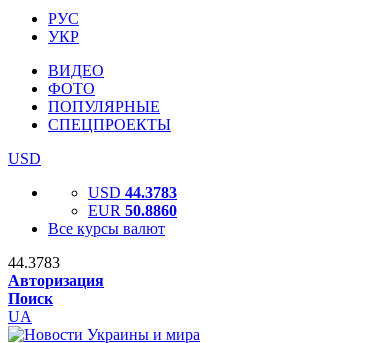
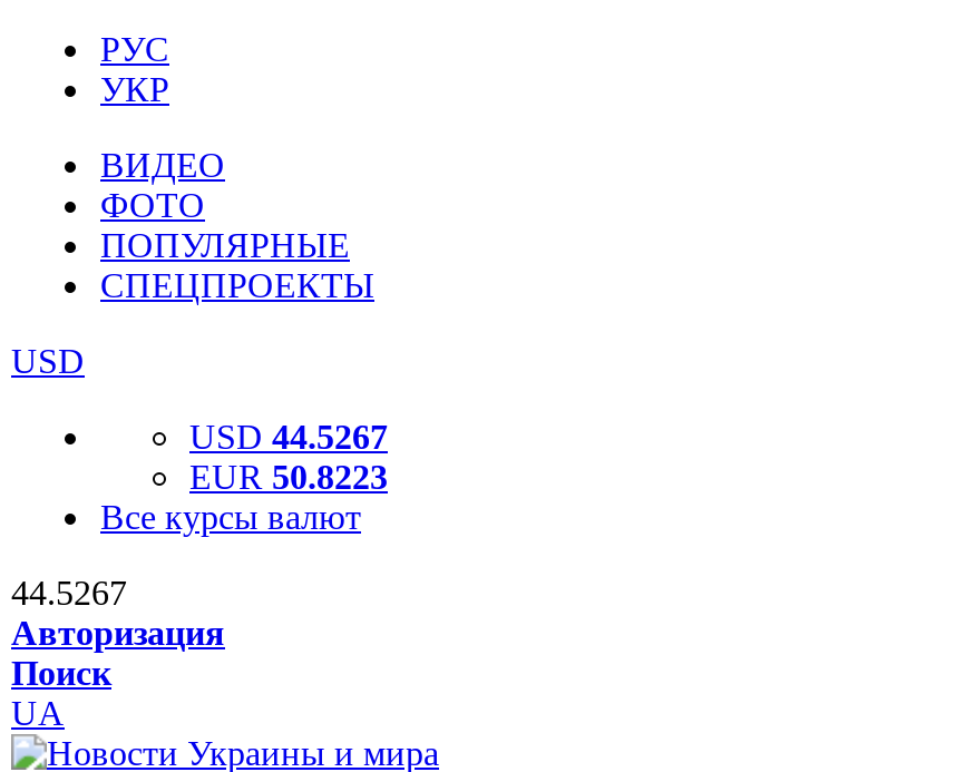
- USD 44.3783
+ USD 44.5267

- EUR 50.8860
+ EUR 50.8223

- 44.3783
+ 44.5267
